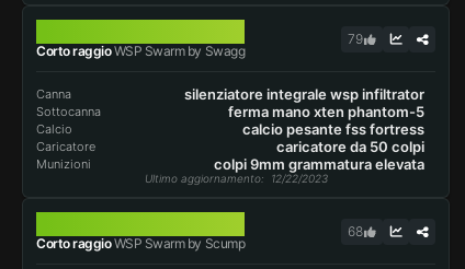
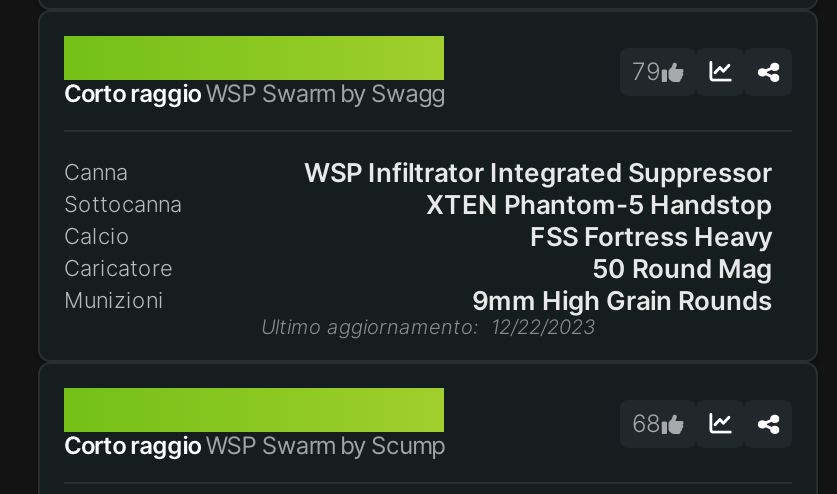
- silenziatore integrale wsp infiltrator
+ WSP Infiltrator Integrated Suppressor

- ferma mano xten phantom-5
+ XTEN Phantom-5 Handstop

- calcio pesante fss fortress
+ FSS Fortress Heavy

- caricatore da 50 colpi
+ 50 Round Mag

- colpi 9mm grammatura elevata
+ 9mm High Grain Rounds
